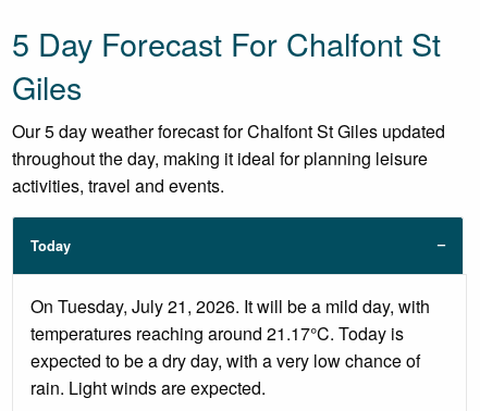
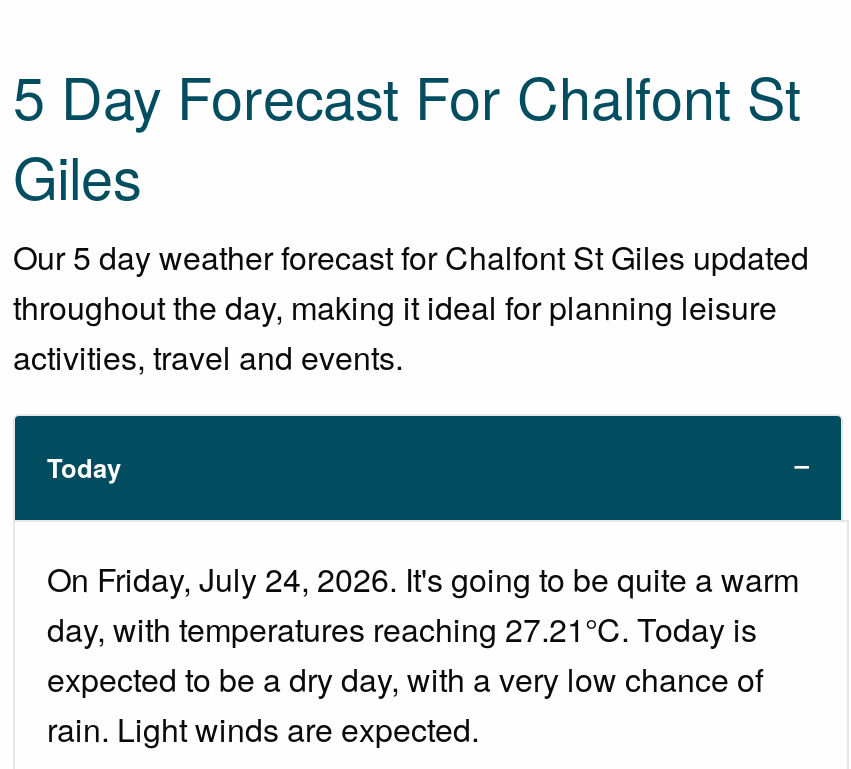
- On Tuesday, July 21, 2026. It will be a mild day, with
- temperatures reaching around 21.17°C. Today is
+ On Friday, July 24, 2026. It's going to be quite a warm
+ day, with temperatures reaching 27.21°C. Today is
